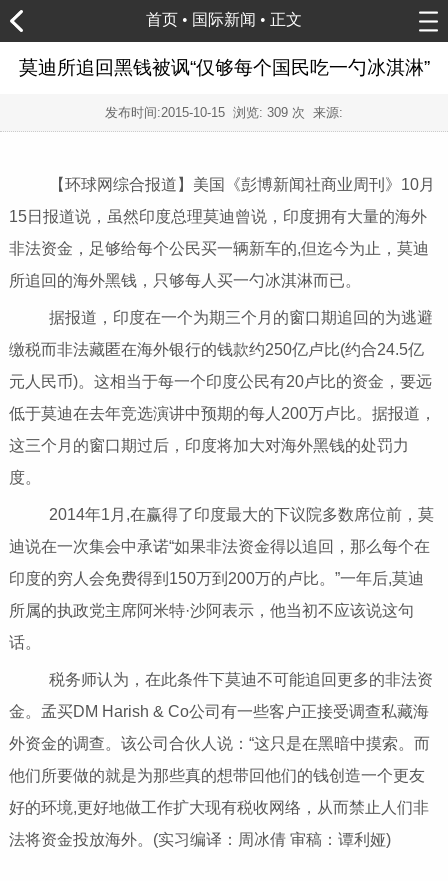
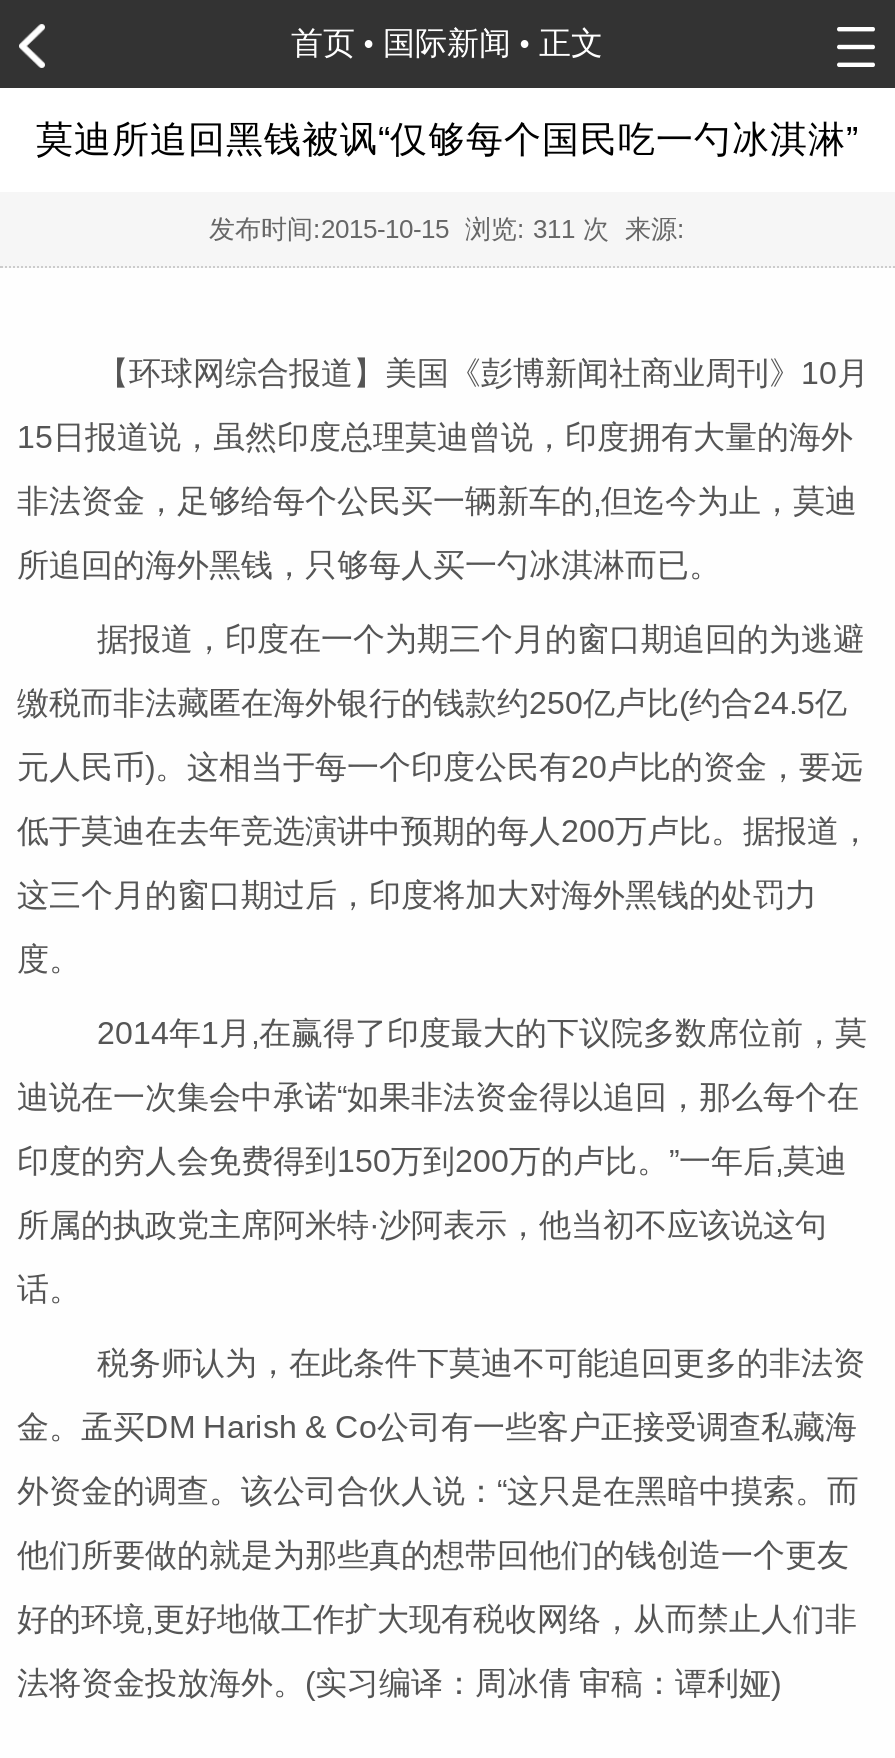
- 发布时间:2015-10-15浏览: 309 次 来源:
+ 发布时间:2015-10-15浏览: 311 次 来源:
